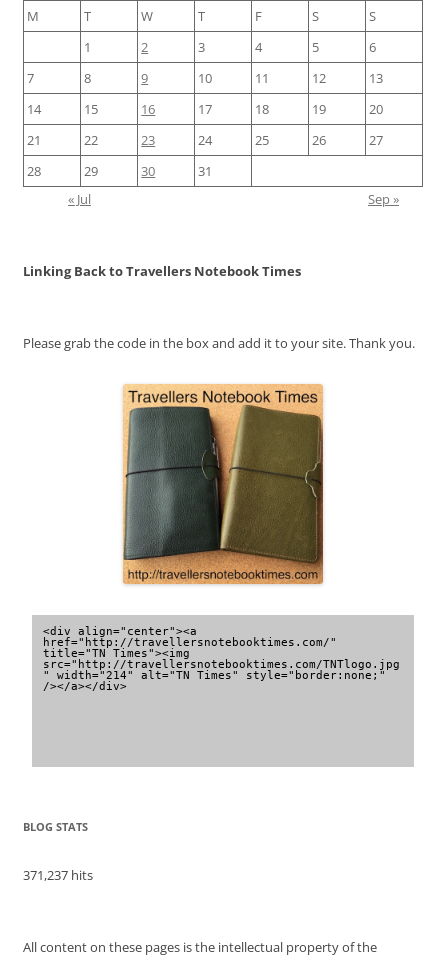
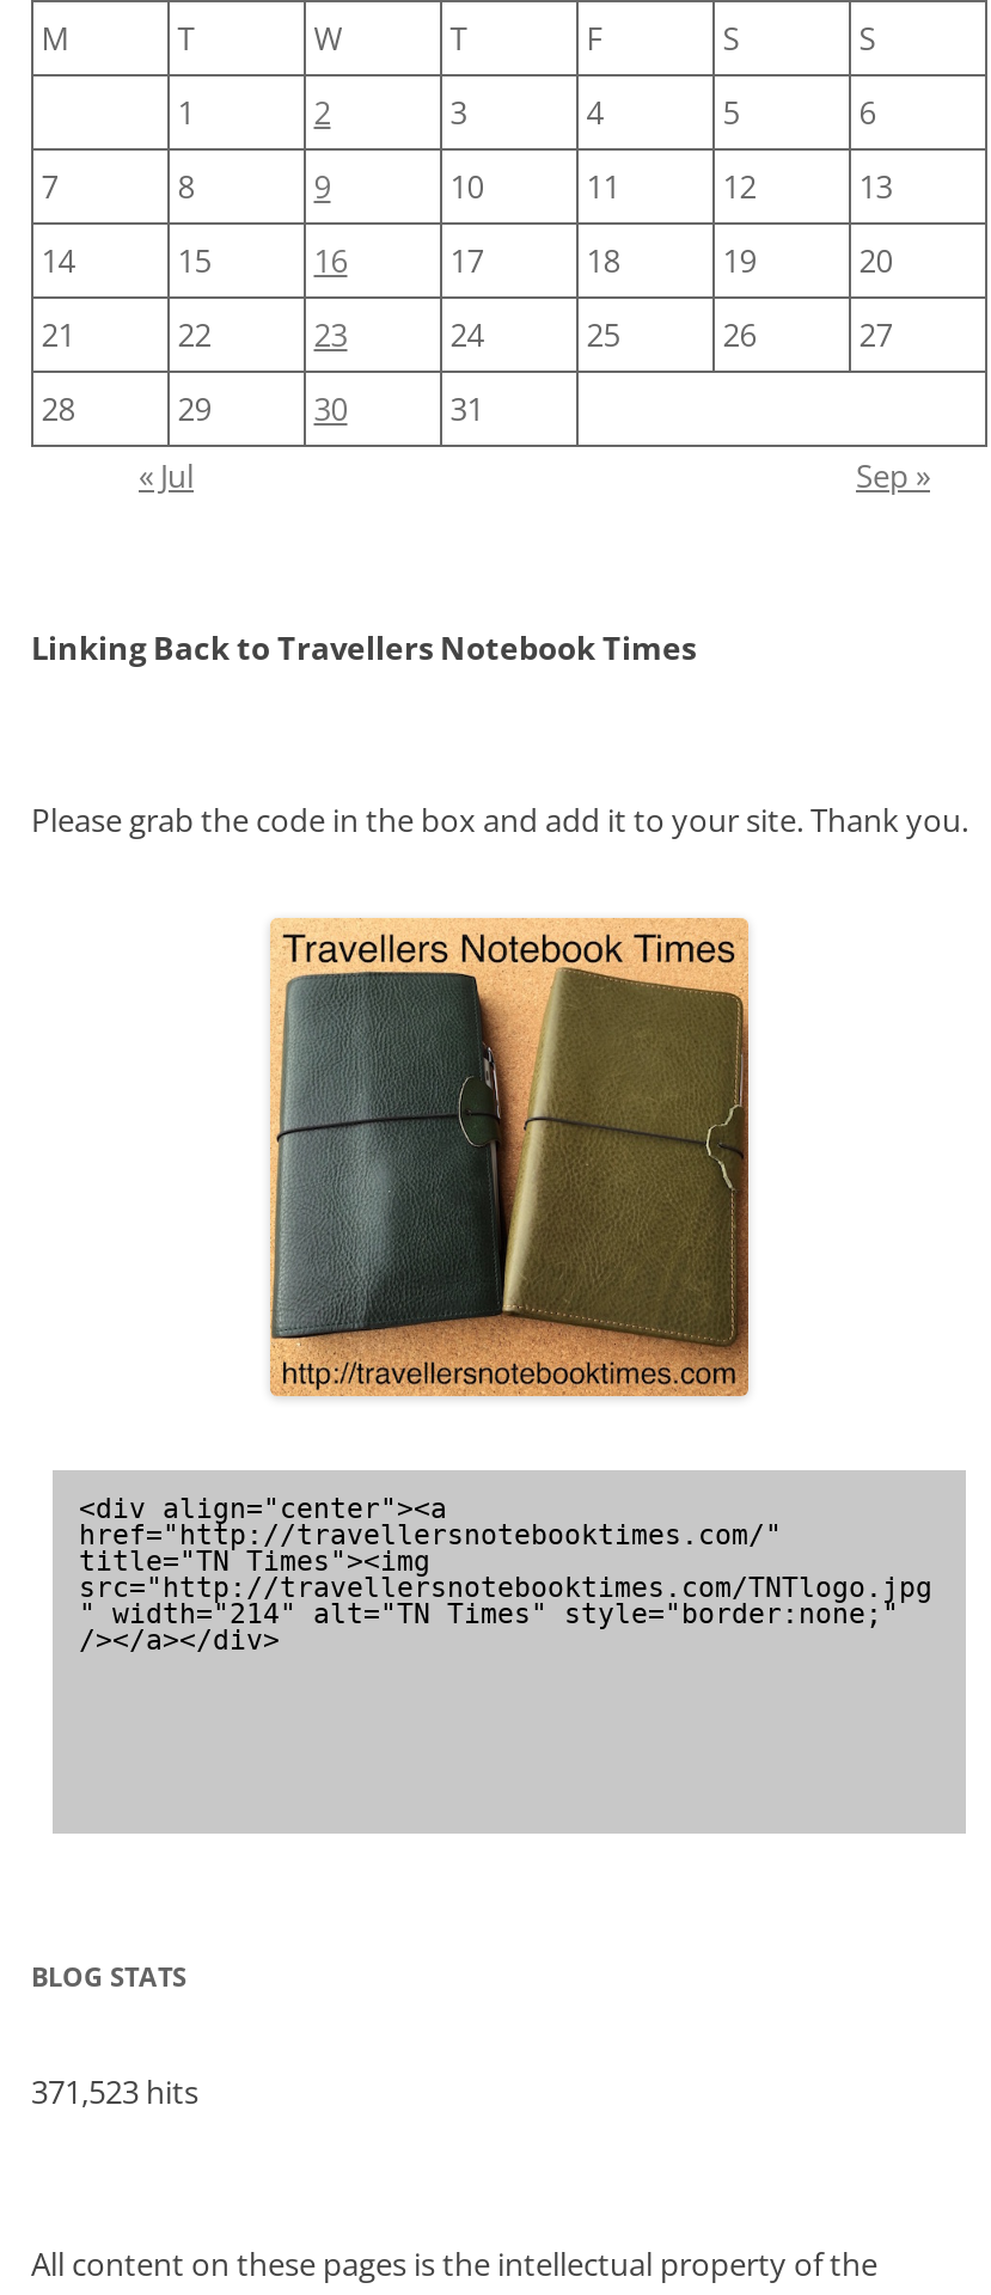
- 371,237 hits
+ 371,523 hits
